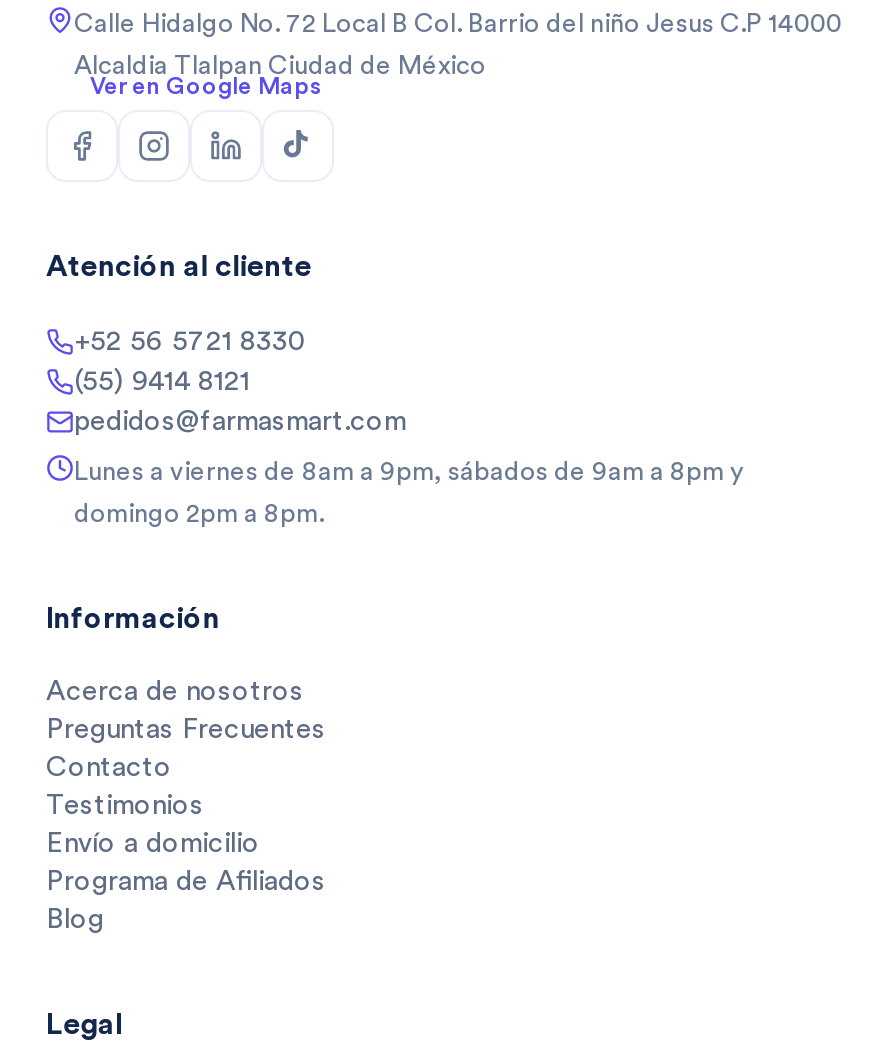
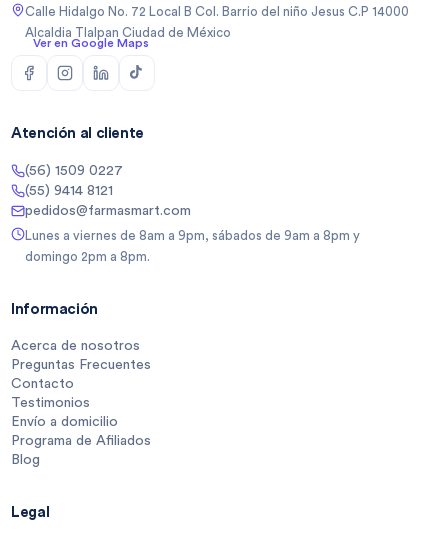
- +52 56 5721 8330
+ (56) 1509 0227
